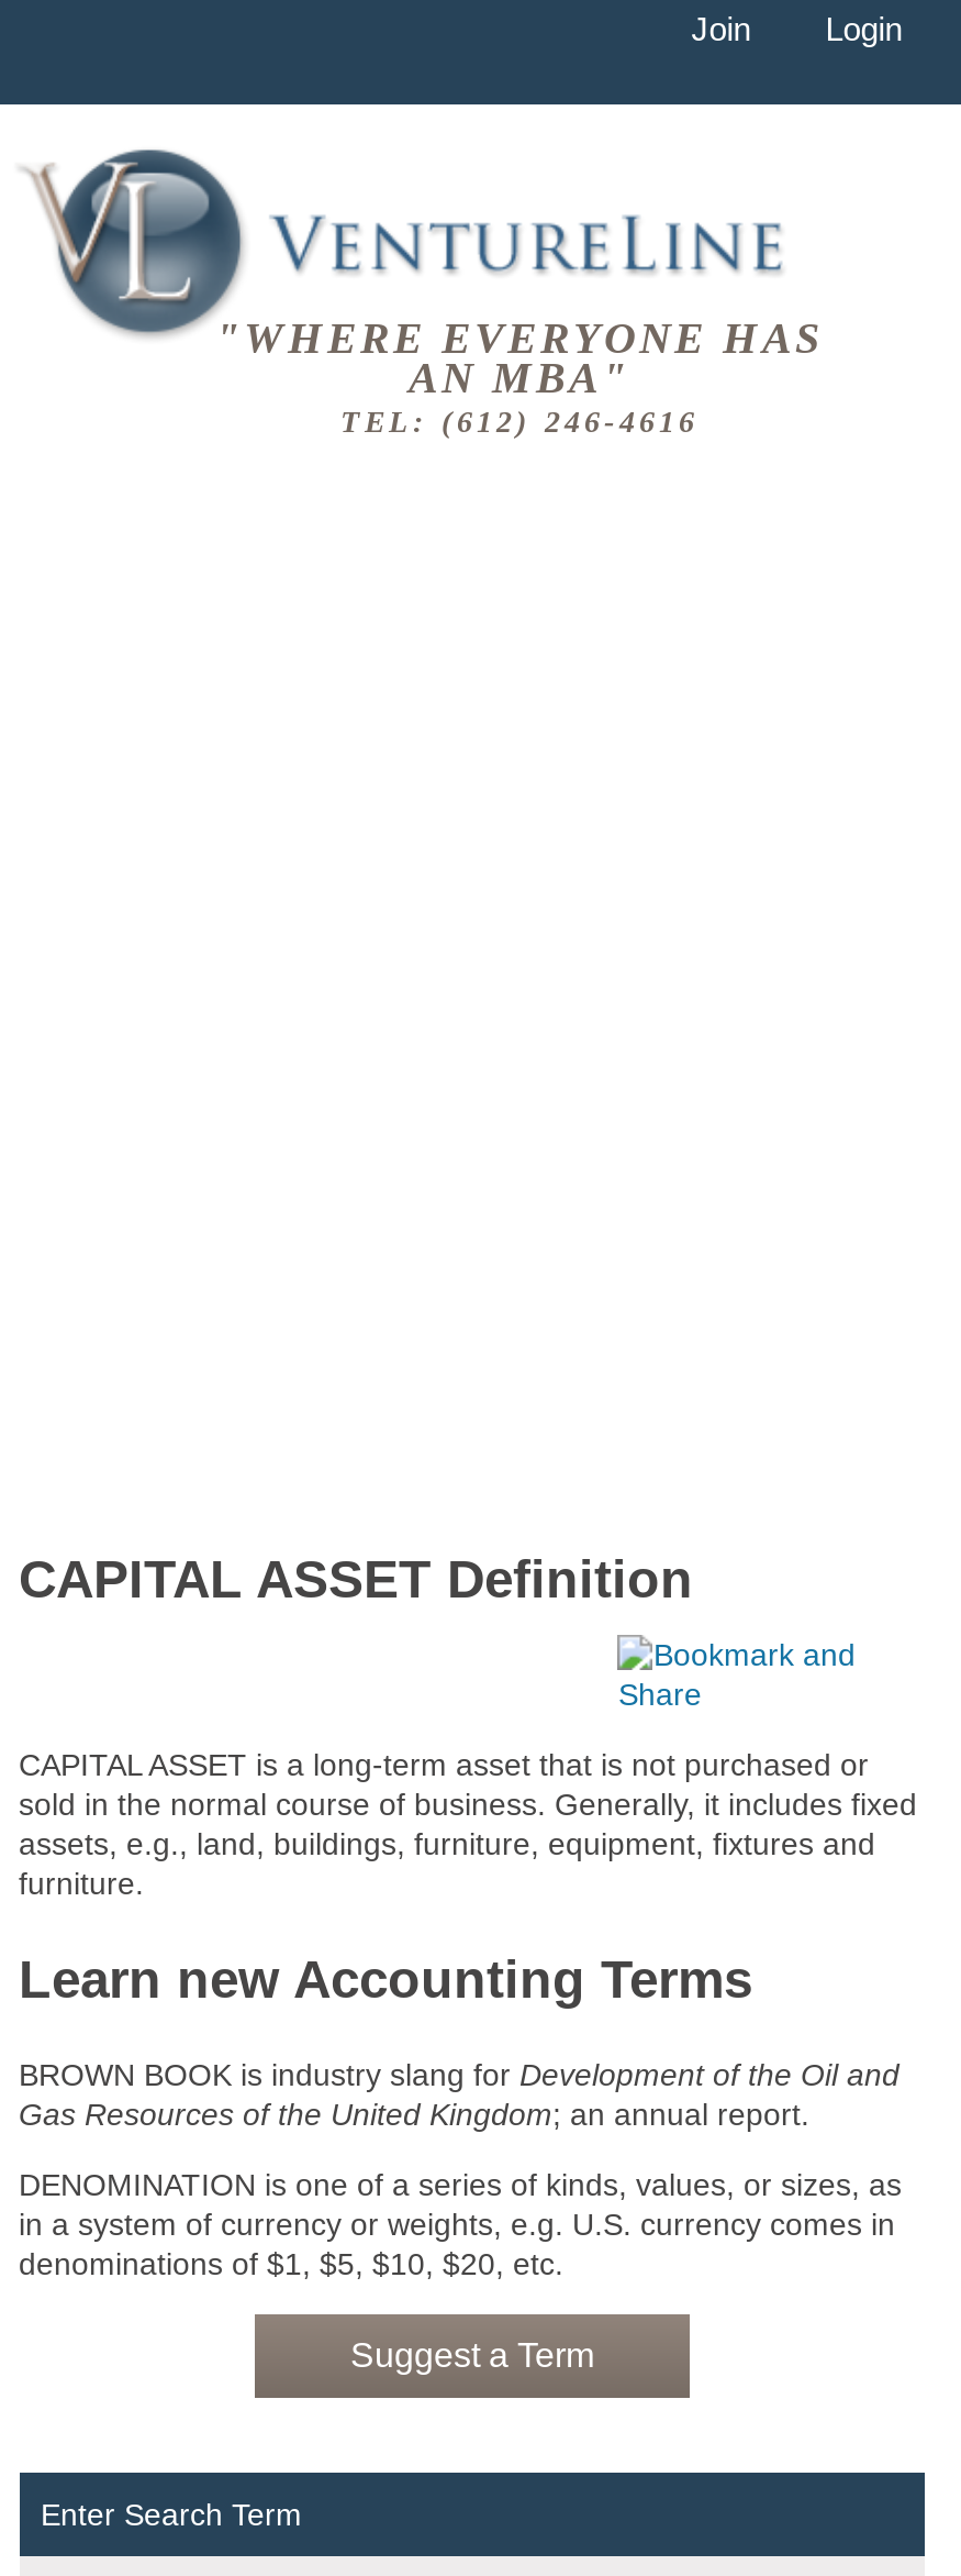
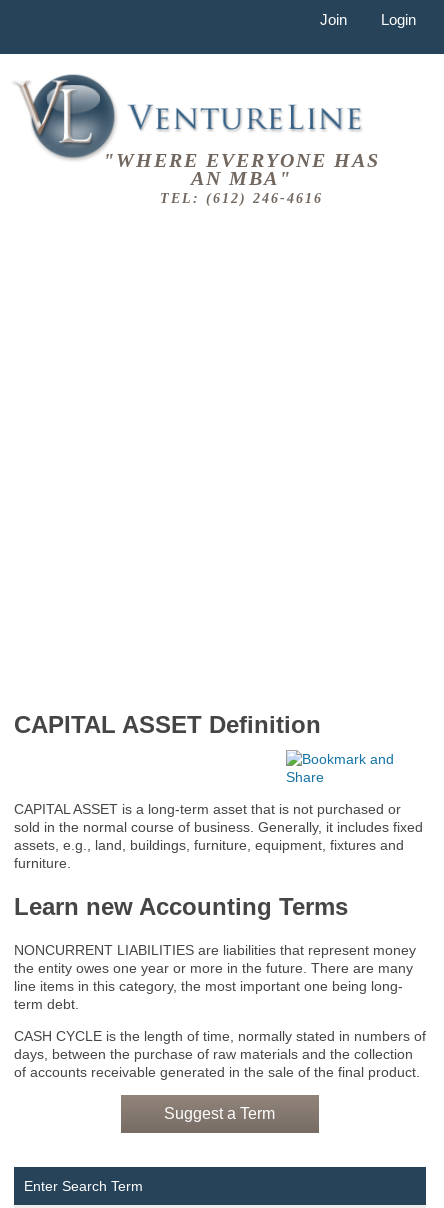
- BROWN BOOK is industry slang for Development of the Oil and
- Gas Resources of the United Kingdom; an annual report.
+ NONCURRENT LIABILITIES are liabilities that represent money
+ the entity owes one year or more in the future. There are many
+ line items in this category, the most important one being long-
+ term debt.

- DENOMINATION is one of a series of kinds, values, or sizes, as
- in a system of currency or weights, e.g. U.S. currency comes in
- denominations of $1, $5, $10, $20, etc.
+ CASH CYCLE is the length of time, normally stated in numbers of
+ days, between the purchase of raw materials and the collection
+ of accounts receivable generated in the sale of the final product.
